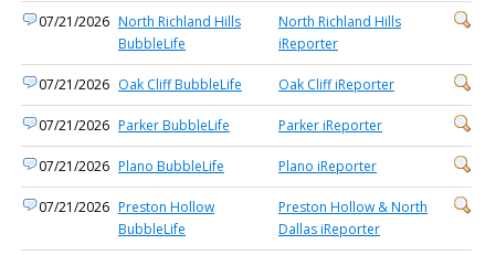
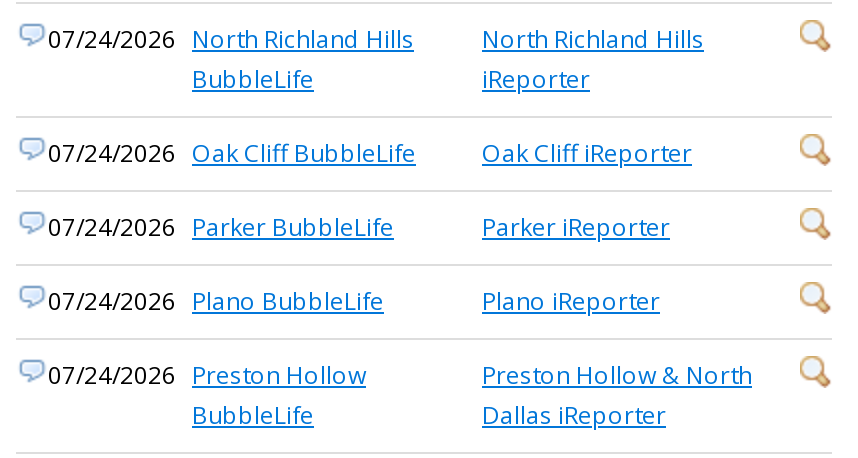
- 07/21/2026 North Richland Hills
+ 07/24/2026 North Richland Hills

- 07/21/2026 Oak Cliff BubbleLife
+ 07/24/2026 Oak Cliff BubbleLife

- 07/21/2026 Parker BubbleLife
+ 07/24/2026 Parker BubbleLife

- 07/21/2026 Plano BubbleLife
+ 07/24/2026 Plano BubbleLife

- 07/21/2026 Preston Hollow
+ 07/24/2026 Preston Hollow
